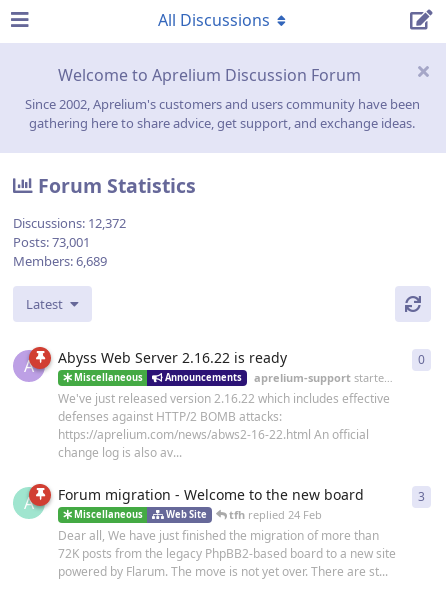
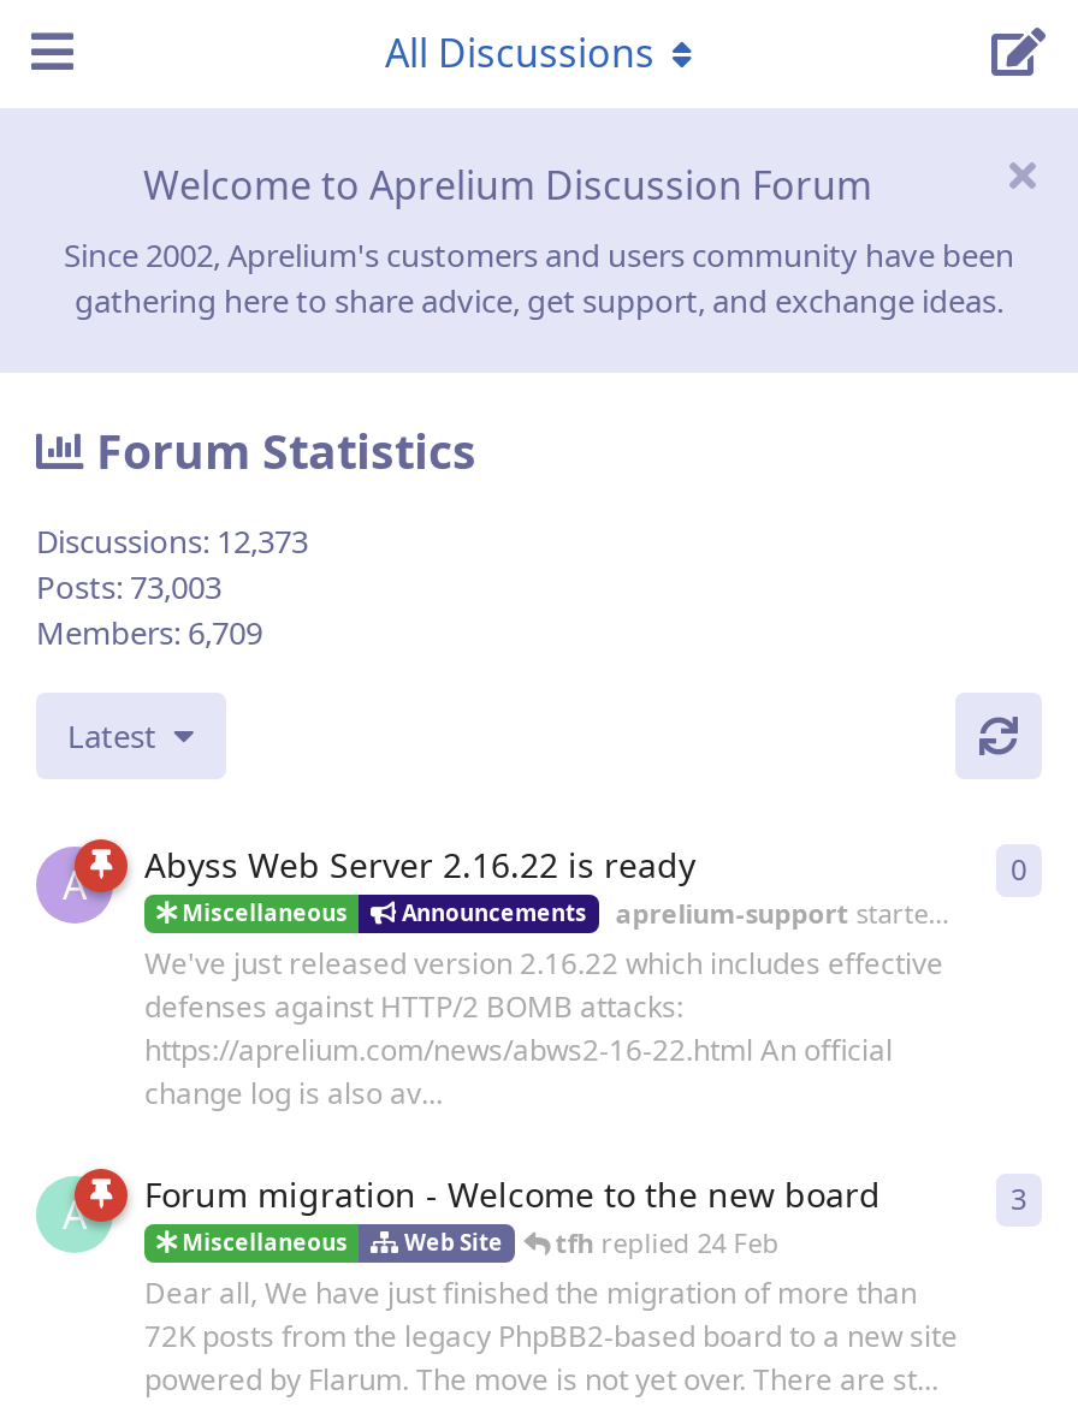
- Discussions: 12,372
+ Discussions: 12,373

- Posts: 73,001
+ Posts: 73,003

- Members: 6,689
+ Members: 6,709
